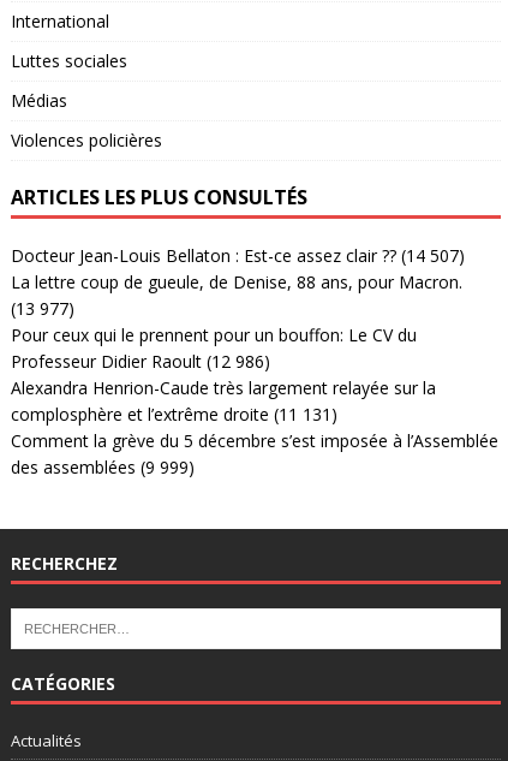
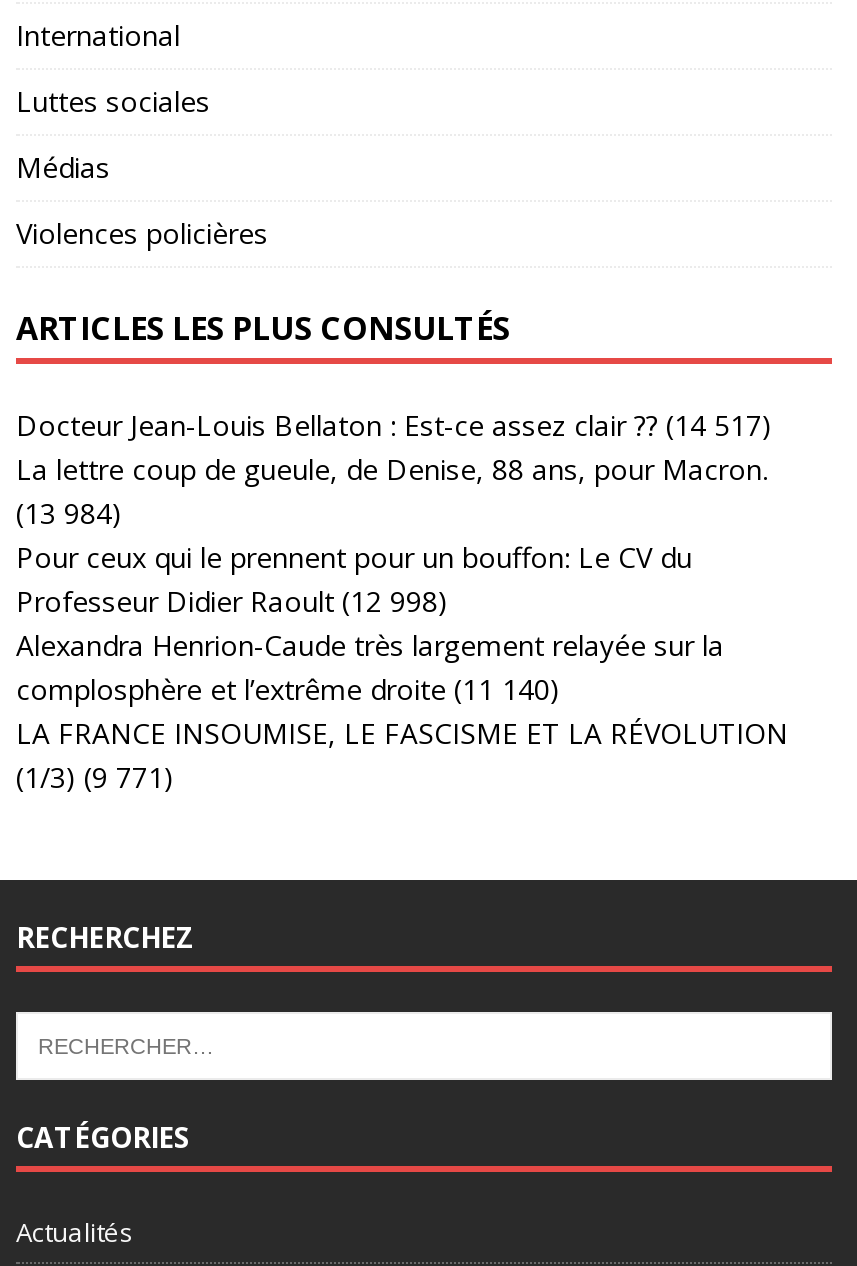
- Docteur Jean-Louis Bellaton : Est-ce assez clair ?? (14 507)
+ Docteur Jean-Louis Bellaton : Est-ce assez clair ?? (14 517)

- (13 977)
+ (13 984)

- Professeur Didier Raoult (12 986)
+ Professeur Didier Raoult (12 998)

- complosphère et l’extrême droite (11 131)
- Comment la grève du 5 décembre s’est imposée à l’Assemblée
- des assemblées (9 999)
+ complosphère et l’extrême droite (11 140)
+ LA FRANCE INSOUMISE, LE FASCISME ET LA RÉVOLUTION
+ (1/3) (9 771)
